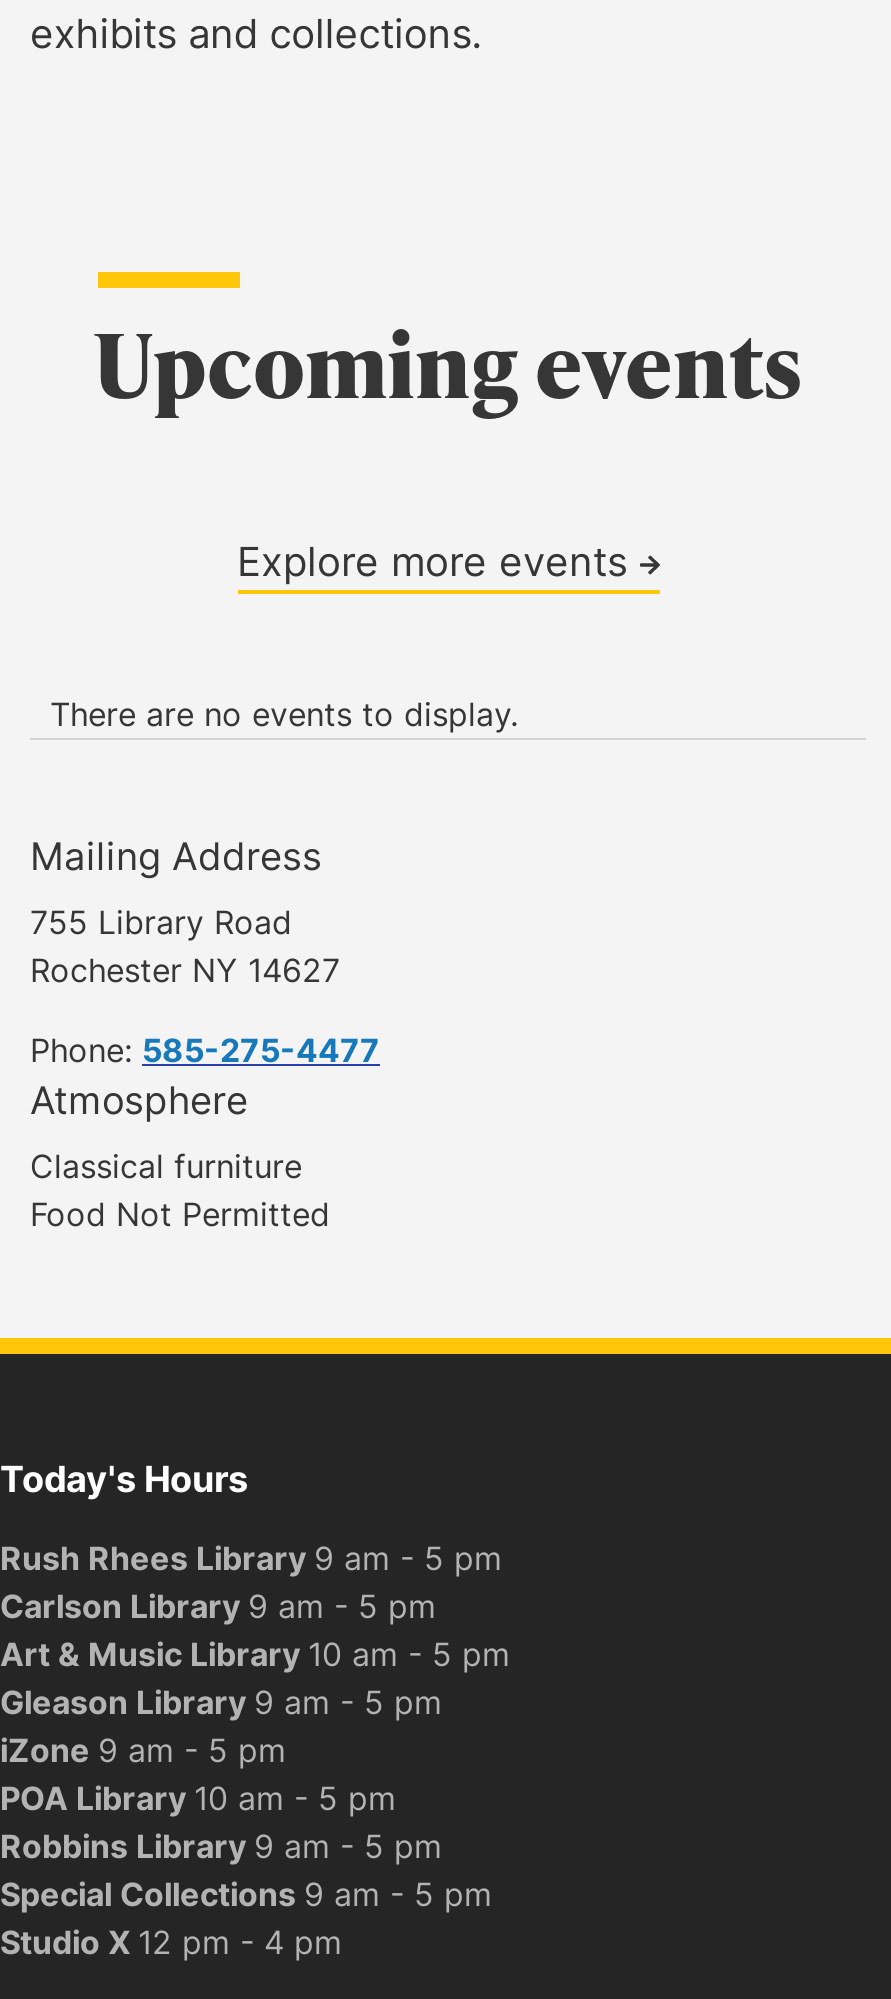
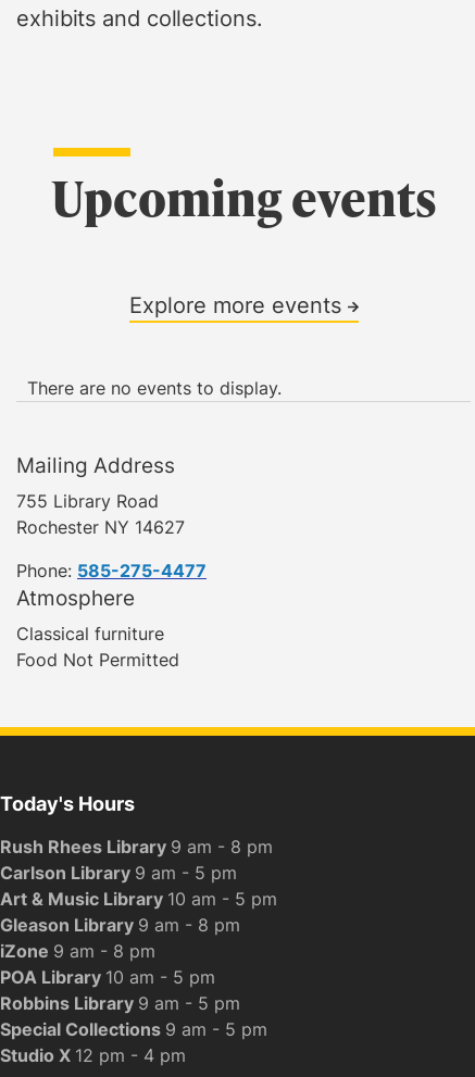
- Rush Rhees Library 9 am - 5 pm
+ Rush Rhees Library 9 am - 8 pm

- Gleason Library 9 am - 5 pm
+ Gleason Library 9 am - 8 pm

- iZone 9 am - 5 pm
+ iZone 9 am - 8 pm
